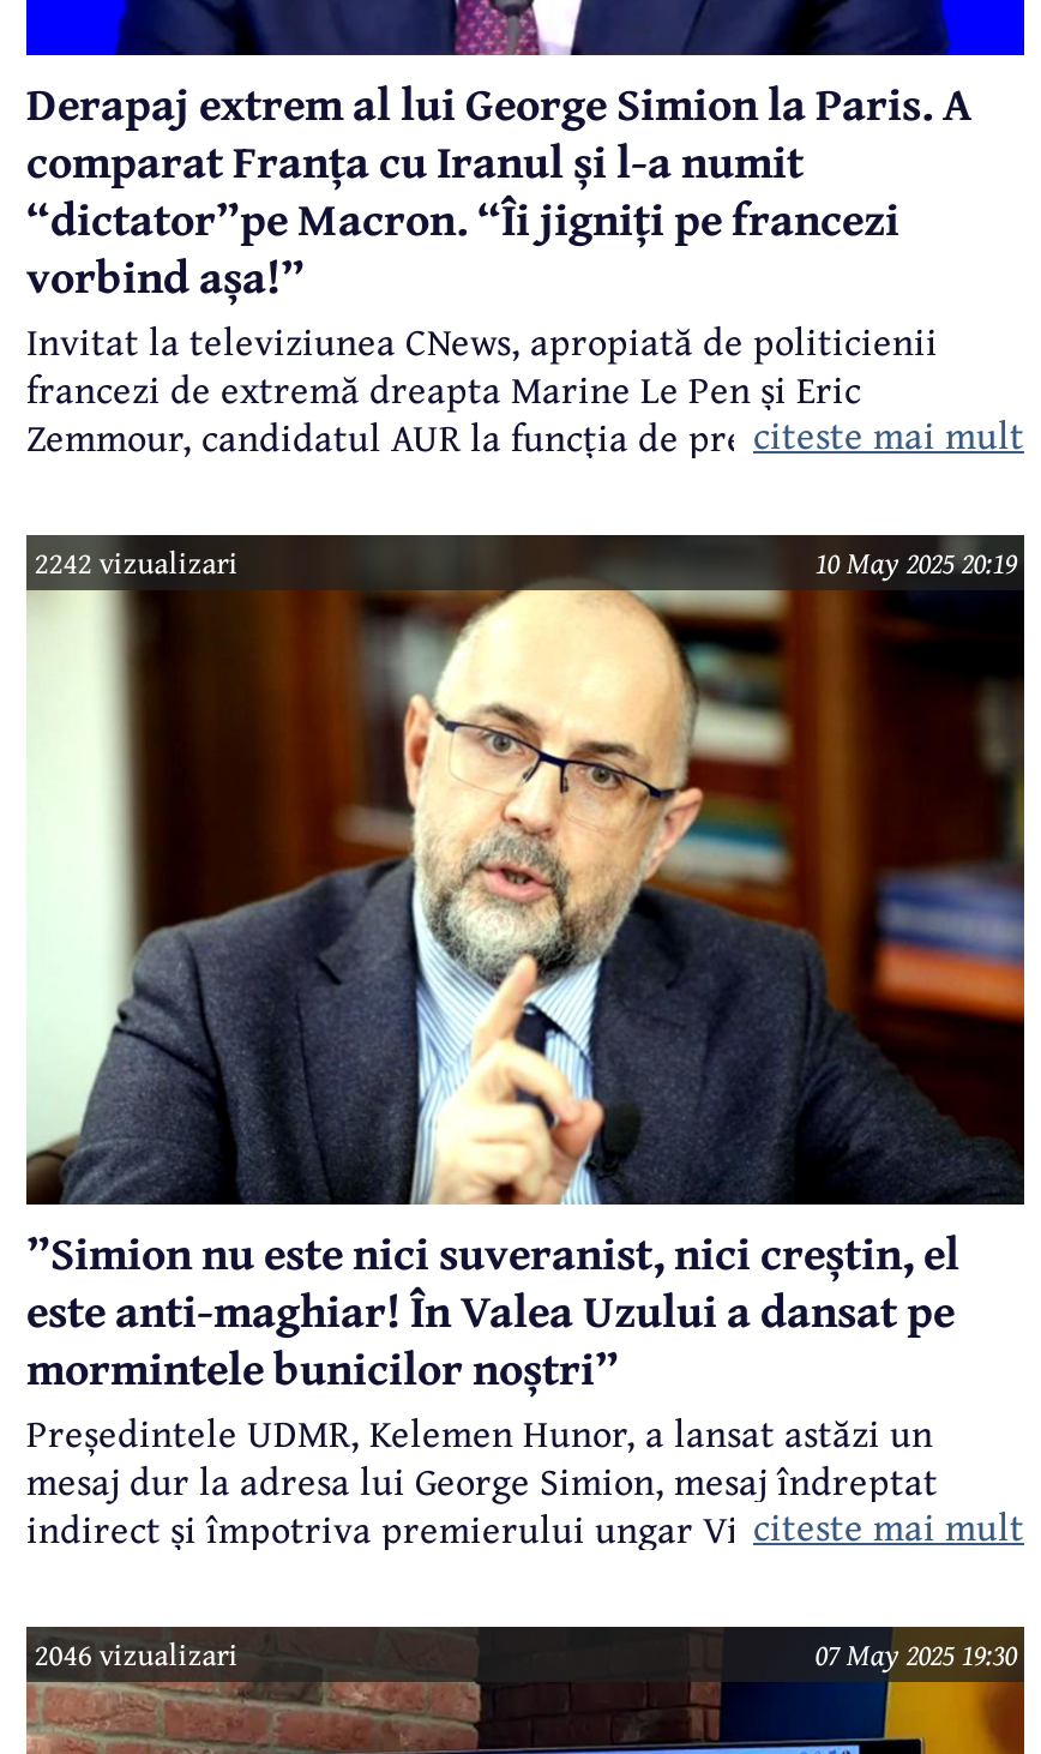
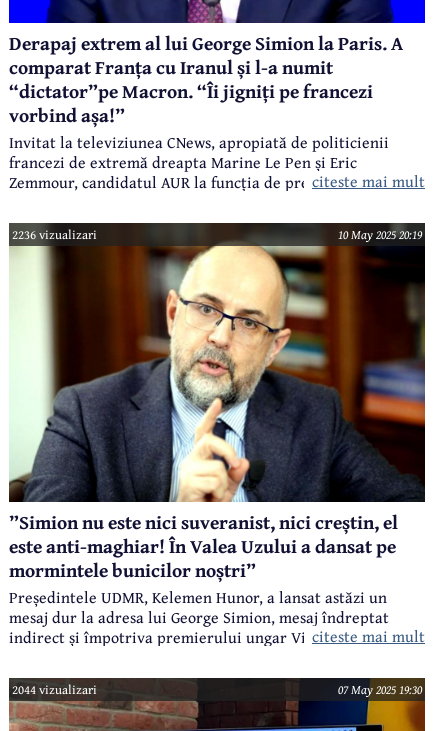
- 2242 vizualizari
+ 2236 vizualizari

- 2046 vizualizari
+ 2044 vizualizari
